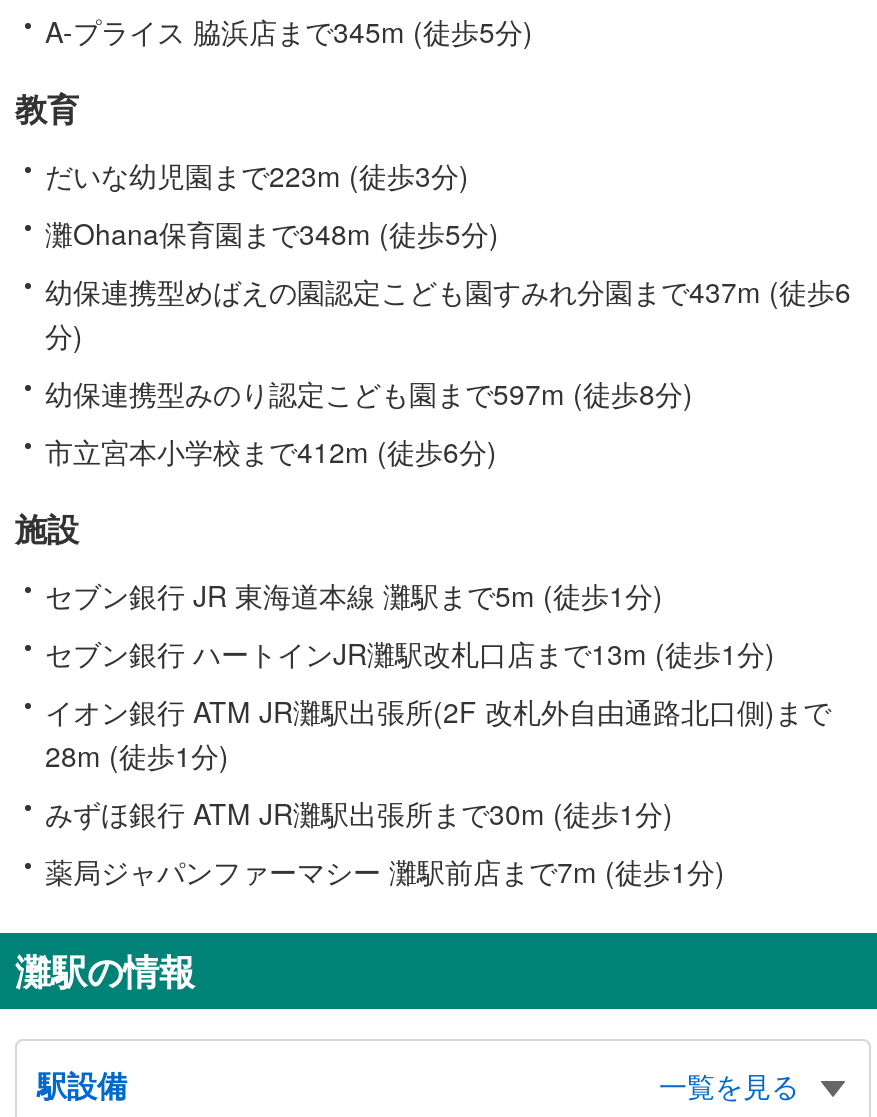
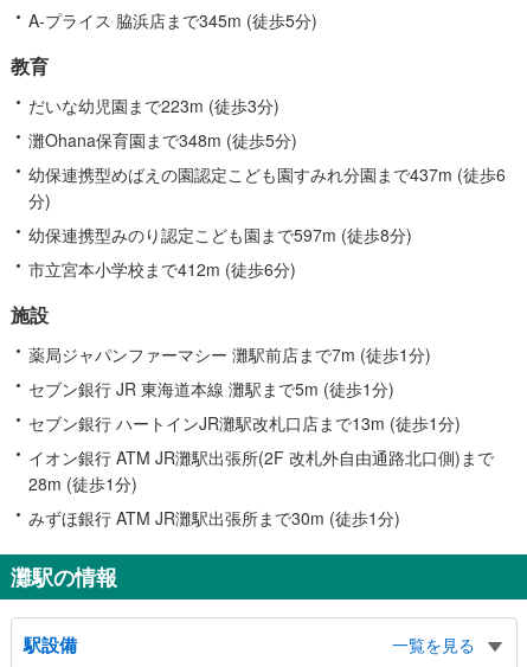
moved down: セブン銀行 JR 東海道本線 灘駅まで5m (徒歩1分) | セブン銀行 ハートインJR灘駅改札口店まで13m (徒歩1分) | イオン銀行 ATM JR灘駅出張所(2F 改札外自由通路北口側)まで | 28m (徒歩1分) | みずほ銀行 ATM JR灘駅出張所まで30m (徒歩1分)

moved up: 薬局ジャパンファーマシー 灘駅前店まで7m (徒歩1分)
